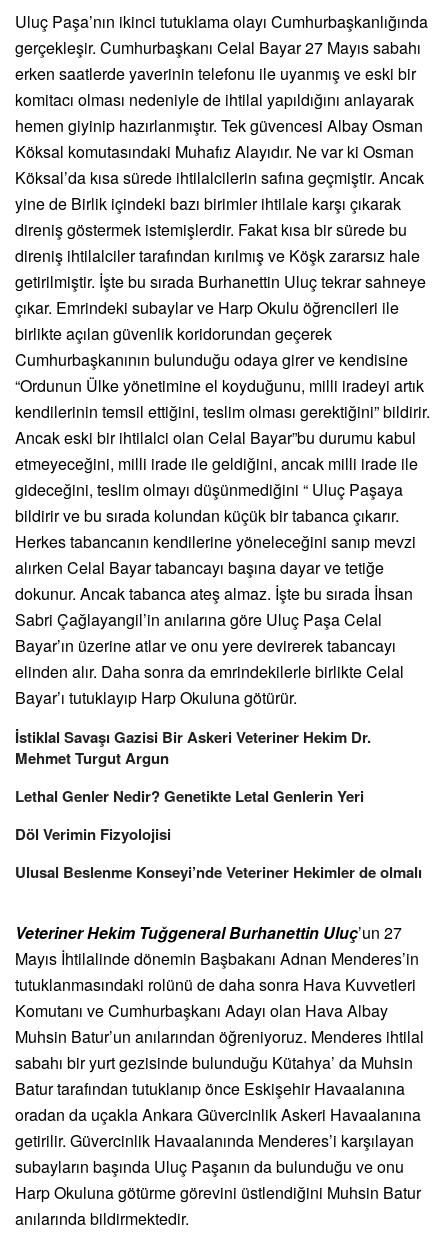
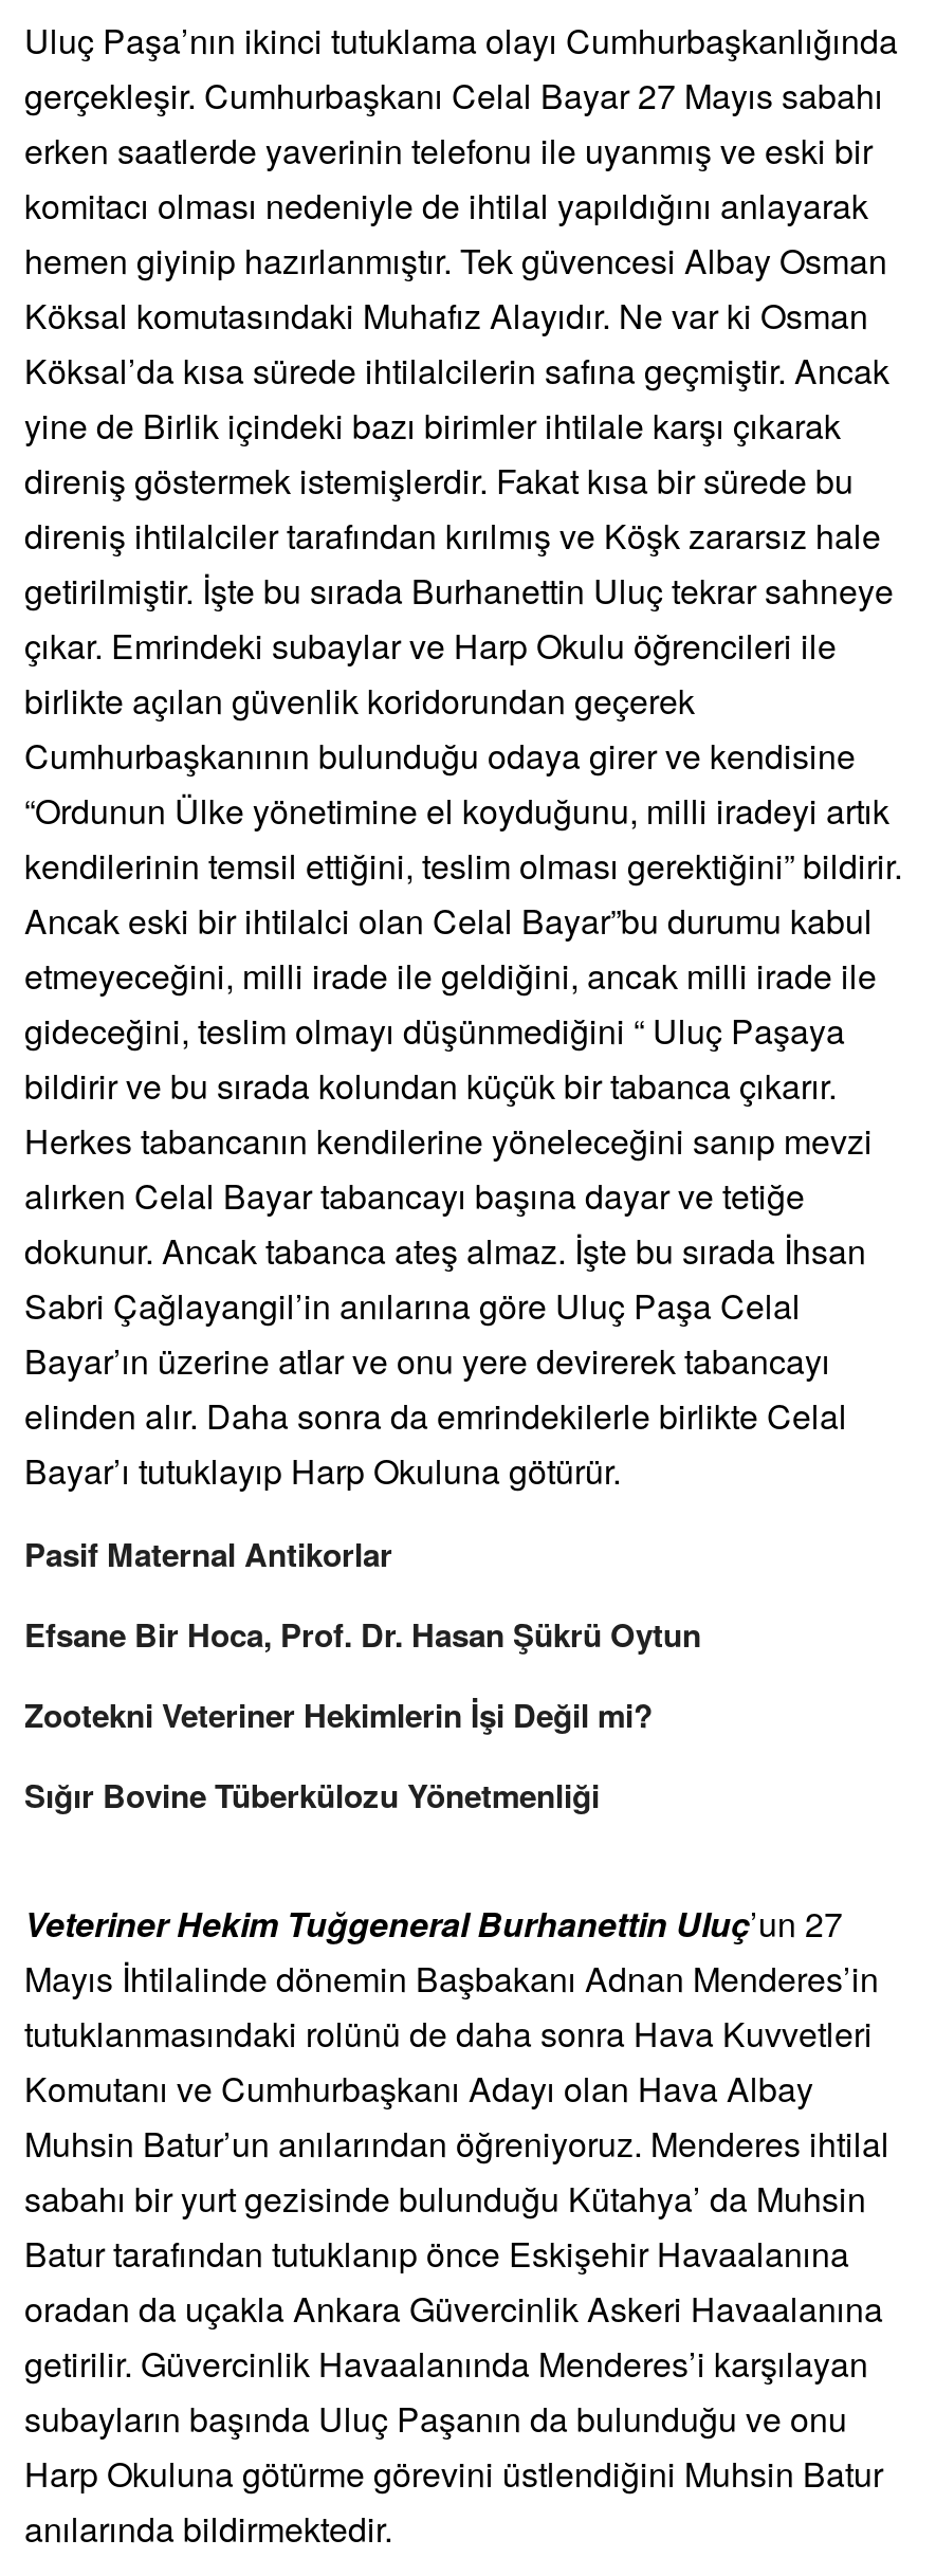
- İstiklal Savaşı Gazisi Bir Askeri Veteriner Hekim Dr.
- Mehmet Turgut Argun
+ Pasif Maternal Antikorlar

- Lethal Genler Nedir? Genetikte Letal Genlerin Yeri
+ Efsane Bir Hoca, Prof. Dr. Hasan Şükrü Oytun

- Döl Verimin Fizyolojisi
+ Zootekni Veteriner Hekimlerin İşi Değil mi?

- Ulusal Beslenme Konseyi’nde Veteriner Hekimler de olmalı
+ Sığır Bovine Tüberkülozu Yönetmenliği
